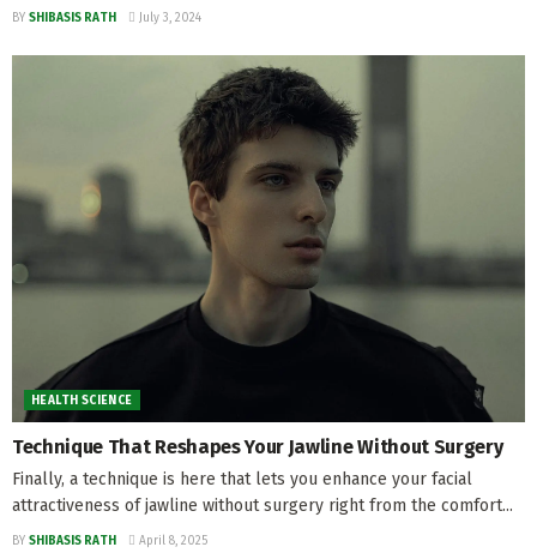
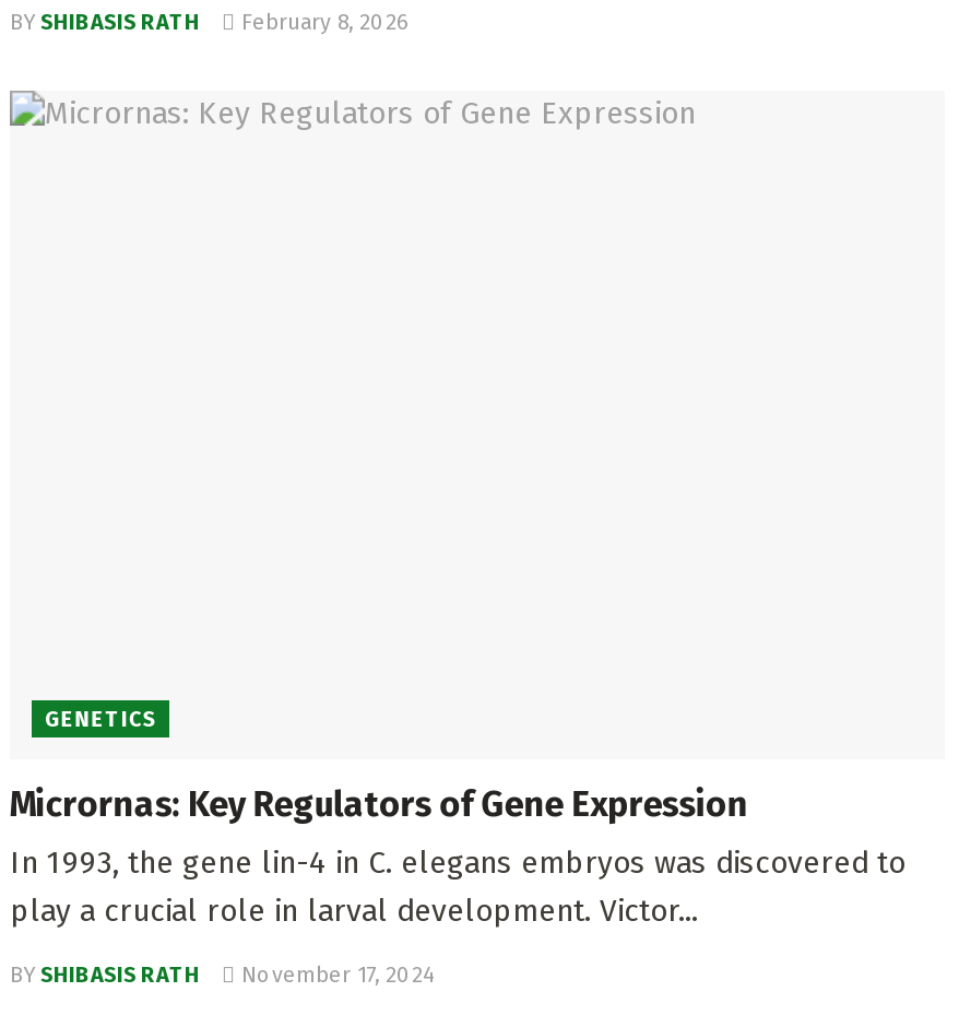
- BY SHIBASIS RATH July 3, 2024
+ BY SHIBASIS RATH February 8, 2026

- [image]

- HEALTH SCIENCE
+ GENETICS

- Technique That Reshapes Your Jawline Without Surgery
+ Micrornas: Key Regulators of Gene Expression

- Finally, a technique is here that lets you enhance your facial
- attractiveness of jawline without surgery right from the comfort...
+ In 1993, the gene lin-4 in C. elegans embryos was discovered to
+ play a crucial role in larval development. Victor...

- BY SHIBASIS RATH April 8, 2025
+ BY SHIBASIS RATH November 17, 2024
